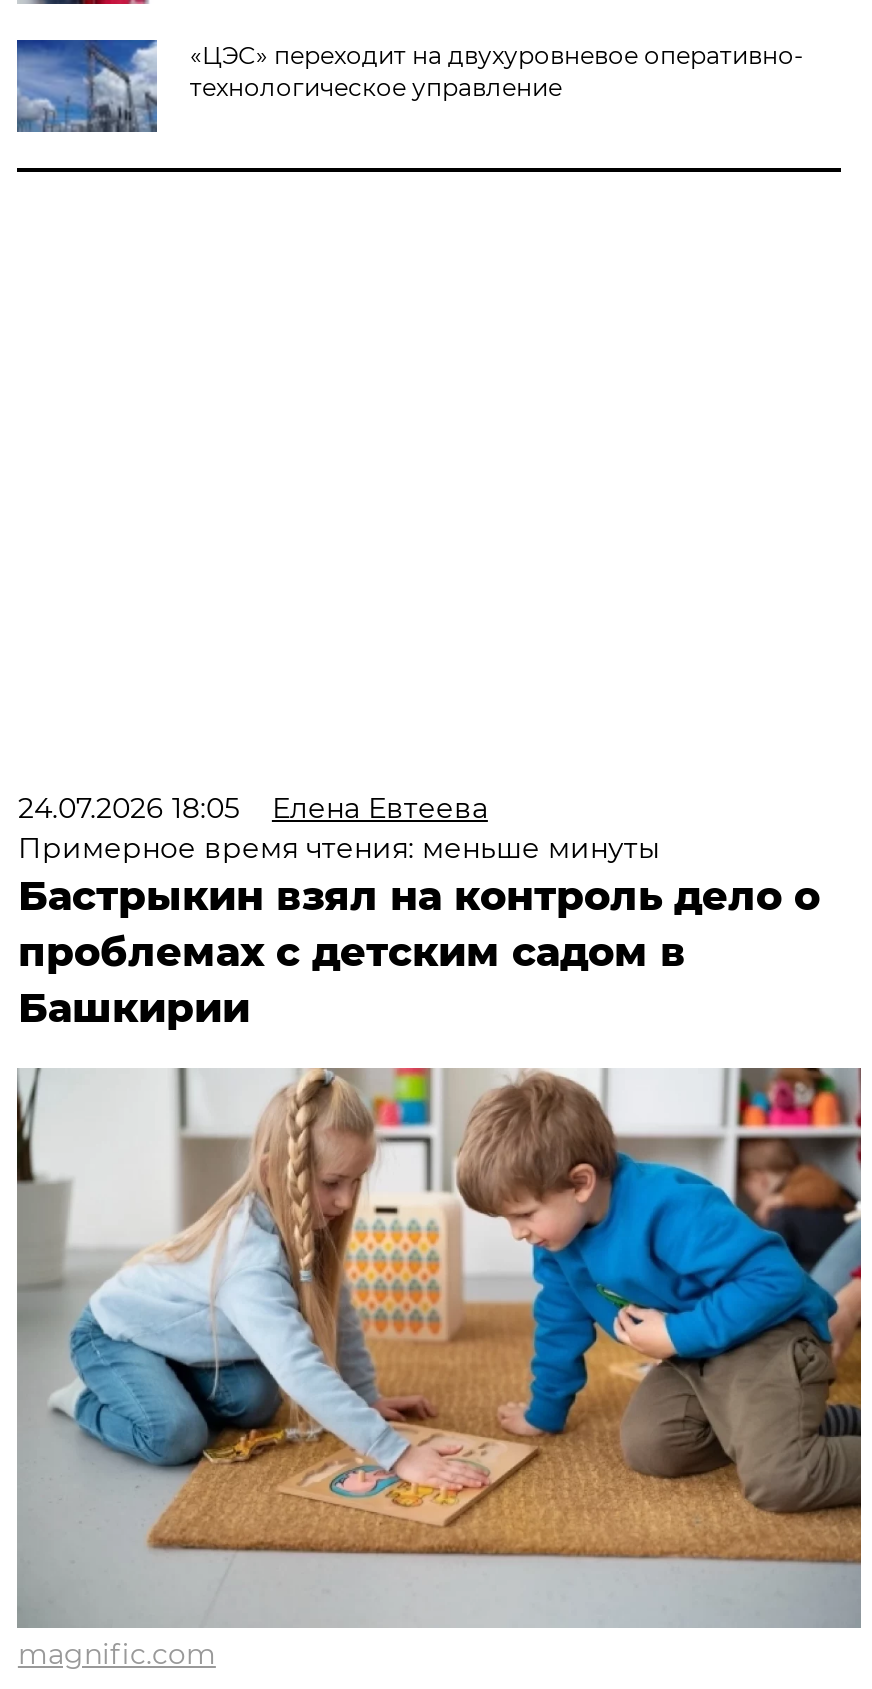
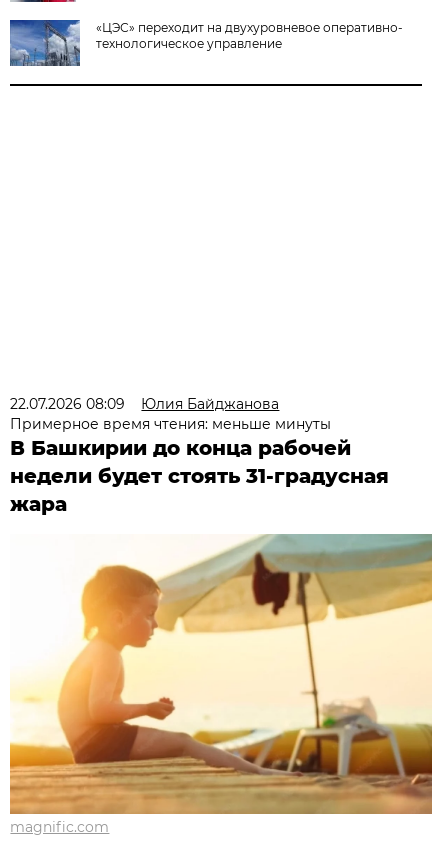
- 24.07.2026 18:05
- Елена Евтеева
+ 22.07.2026 08:09
+ Юлия Байджанова

- Бастрыкин взял на контроль дело о
- проблемах с детским садом в
- Башкирии
+ В Башкирии до конца рабочей
+ недели будет стоять 31-градусная
+ жара

- [image]
+ [image]
